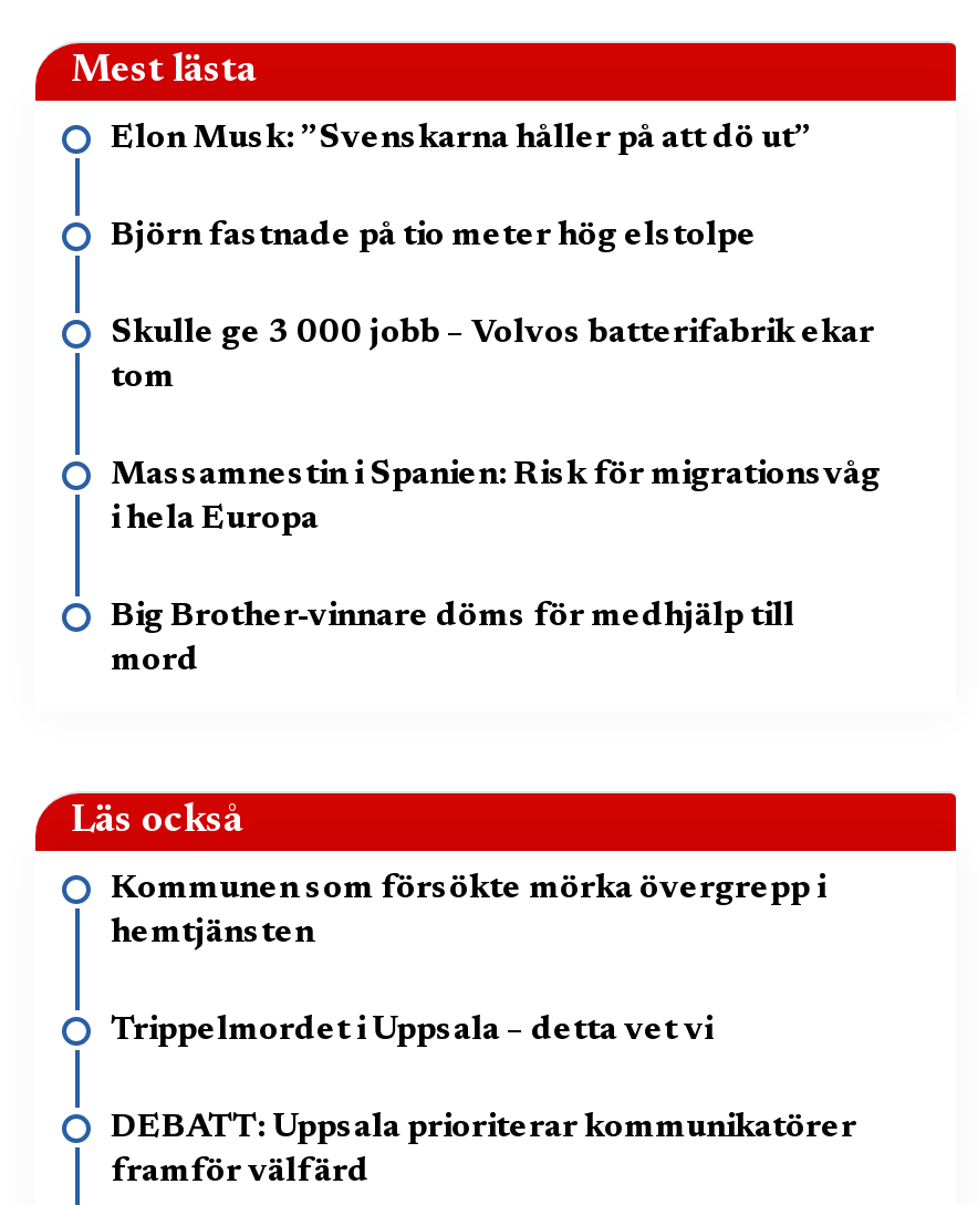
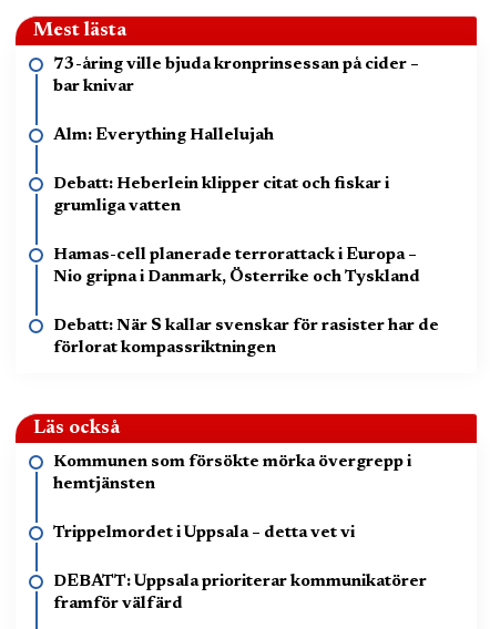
- Elon Musk: ”Svenskarna håller på att dö ut”
+ 73-åring ville bjuda kronprinsessan på cider –
+ bar knivar

- Björn fastnade på tio meter hög elstolpe
+ Alm: Everything Hallelujah

- Skulle ge 3 000 jobb – Volvos batterifabrik ekar
- tom
+ Debatt: Heberlein klipper citat och fiskar i
+ grumliga vatten

- Massamnestin i Spanien: Risk för migrationsvåg
- i hela Europa
+ Hamas-cell planerade terrorattack i Europa –
+ Nio gripna i Danmark, Österrike och Tyskland

- Big Brother-vinnare döms för medhjälp till
- mord
+ Debatt: När S kallar svenskar för rasister har de
+ förlorat kompassriktningen
